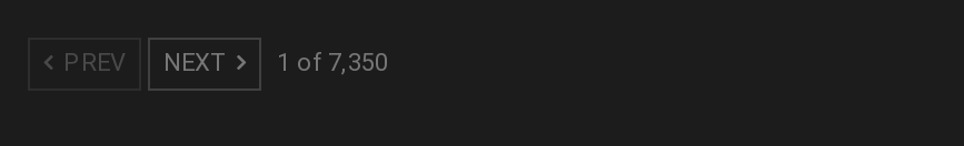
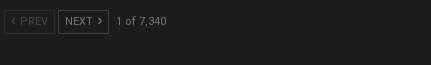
- PREV NEXT 1 of 7,350
+ PREV NEXT 1 of 7,340
